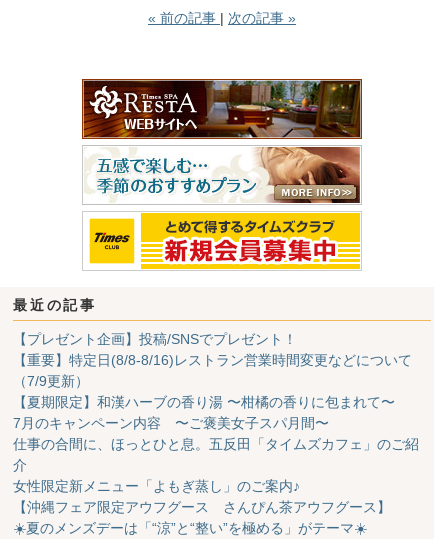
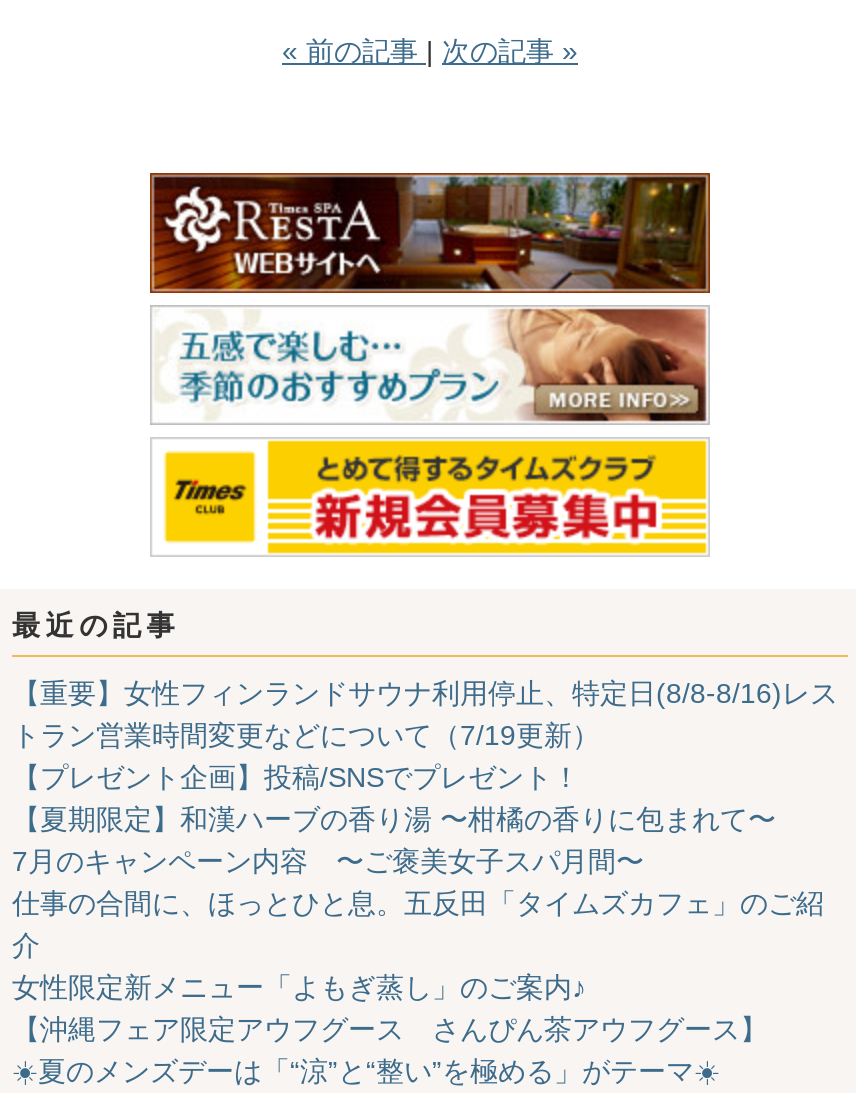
+ 【重要】女性フィンランドサウナ利用停止、特定日(8/8-8/16)レス
+ トラン営業時間変更などについて（7/19更新）

moved down: 【プレゼント企画】投稿/SNSでプレゼント！

- 【重要】特定日(8/8-8/16)レストラン営業時間変更などについて
- （7/9更新）
